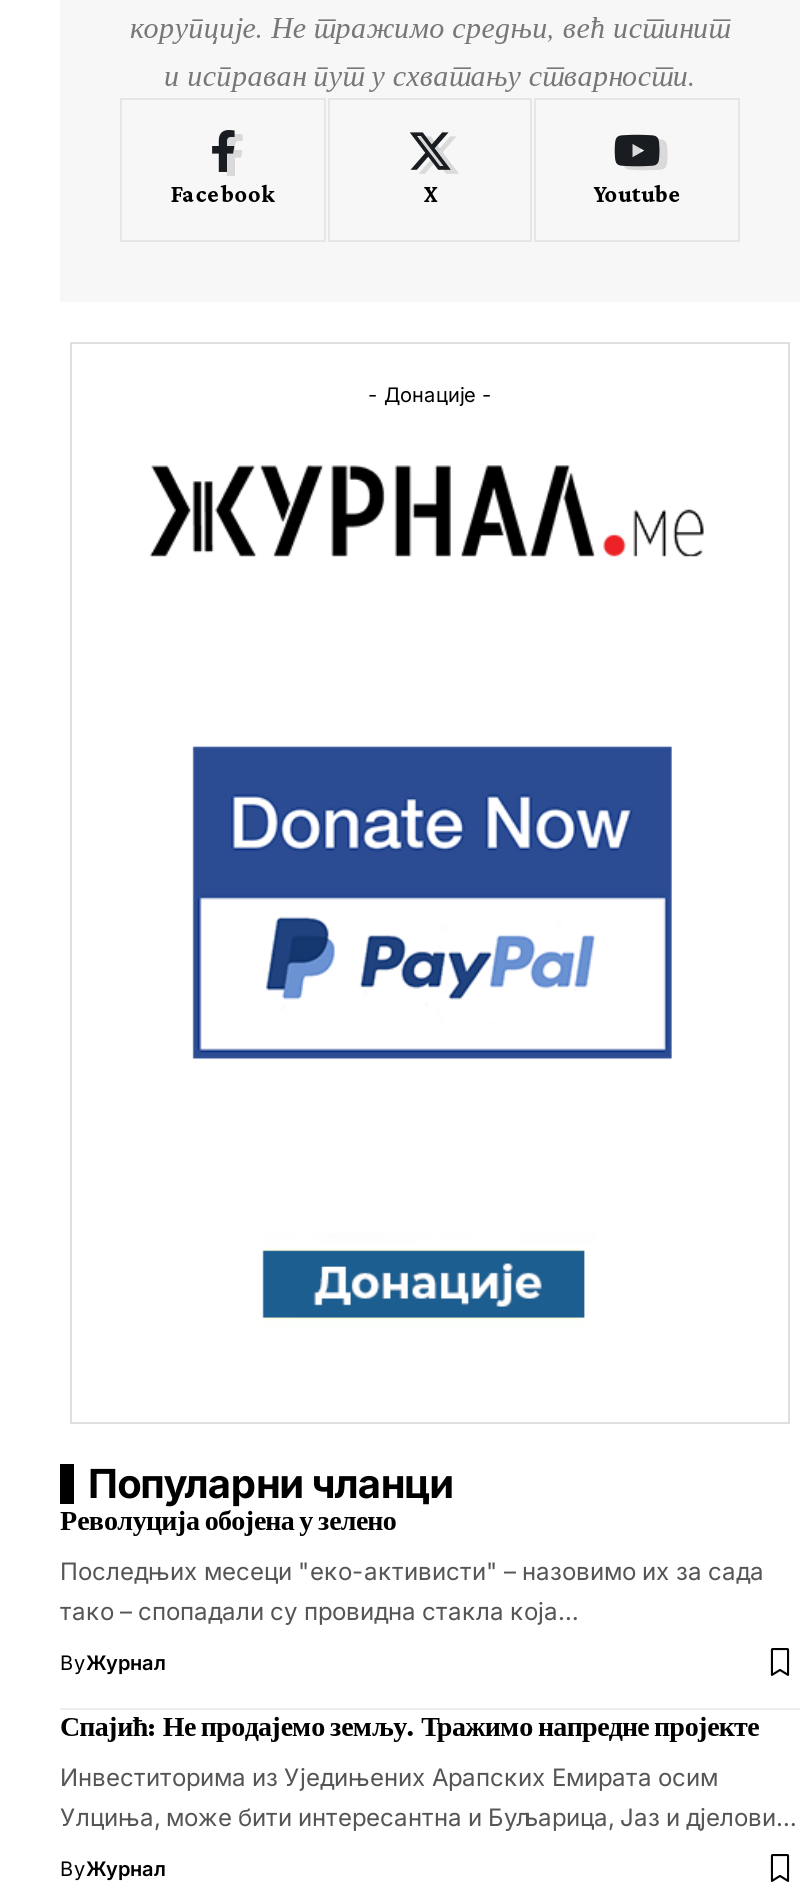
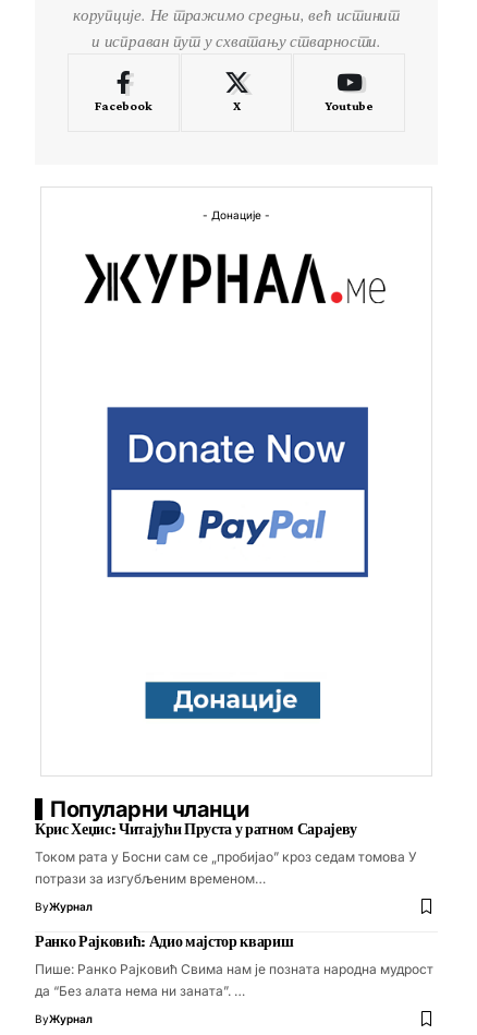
- Револуција обојена у зелено
+ Крис Хеџис: Читајући Пруста у ратном Сарајеву

- Последњих месеци "еко-активисти" – назовимо их за сада
- тако – спопадали су провидна стакла која…
+ Током рата у Босни сам се „пробијао” кроз седам томова У
+ потрази за изгубљеним временом…

- Спајић: Не продајемо земљу. Тражимо напредне пројекте
+ Ранко Рајковић: Адио мајстор квариш

- Инвеститорима из Уједињених Арапских Емирата осим
- Улциња, може бити интересантна и Буљарица, Јаз и дјелови…
+ Пише: Ранко Рајковић Свима нам је позната народна мудрост
+ да “Без алата нема ни заната”. …
